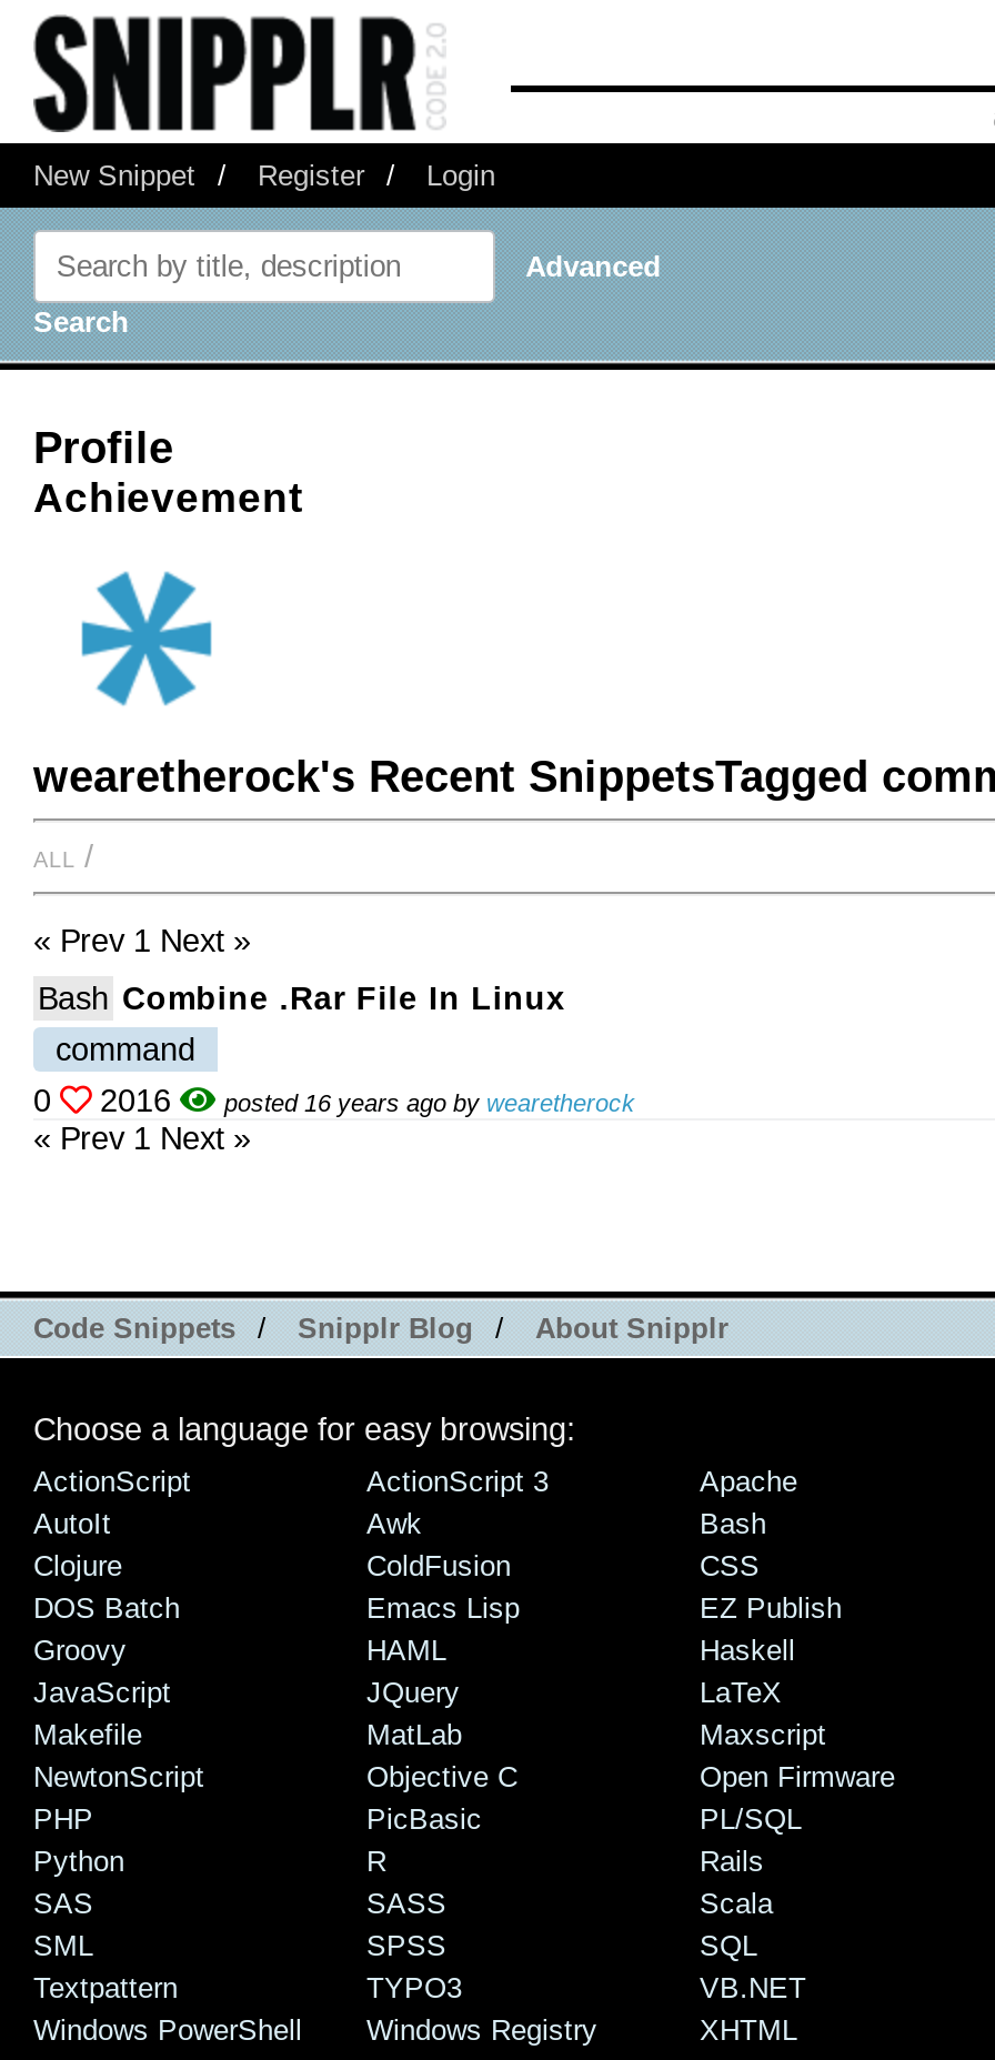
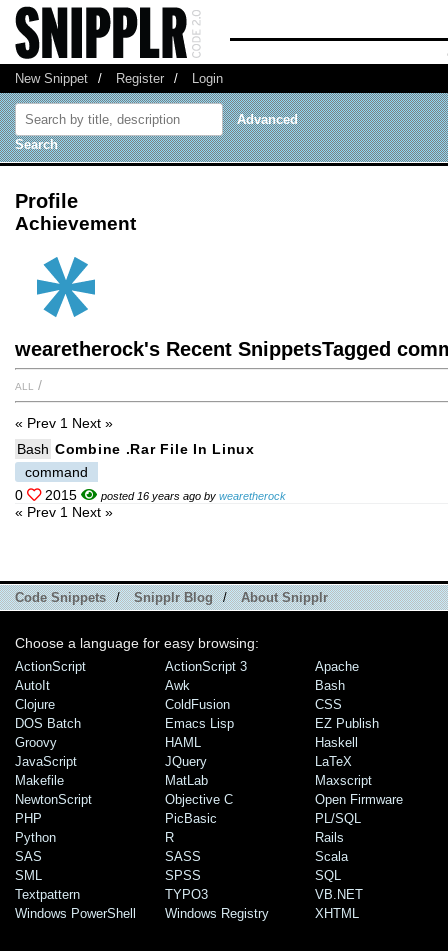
- 0 2016 posted 16 years ago by wearetherock
+ 0 2015 posted 16 years ago by wearetherock
